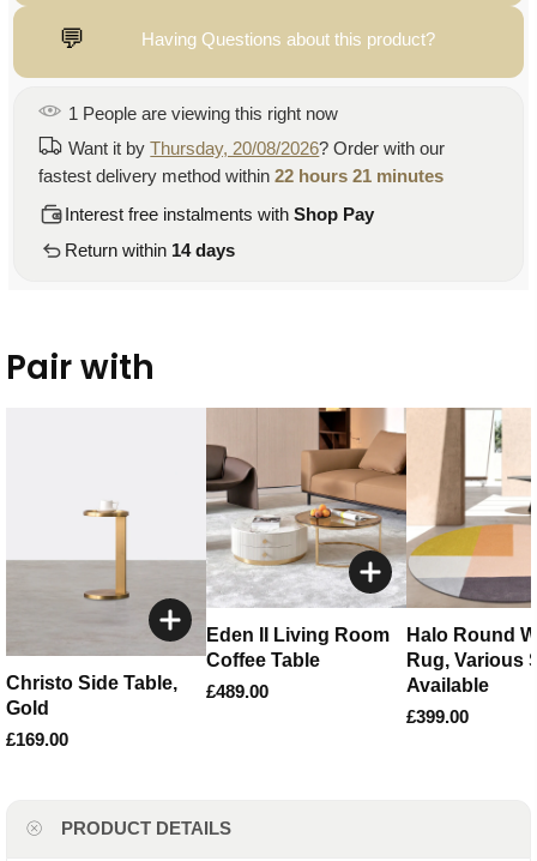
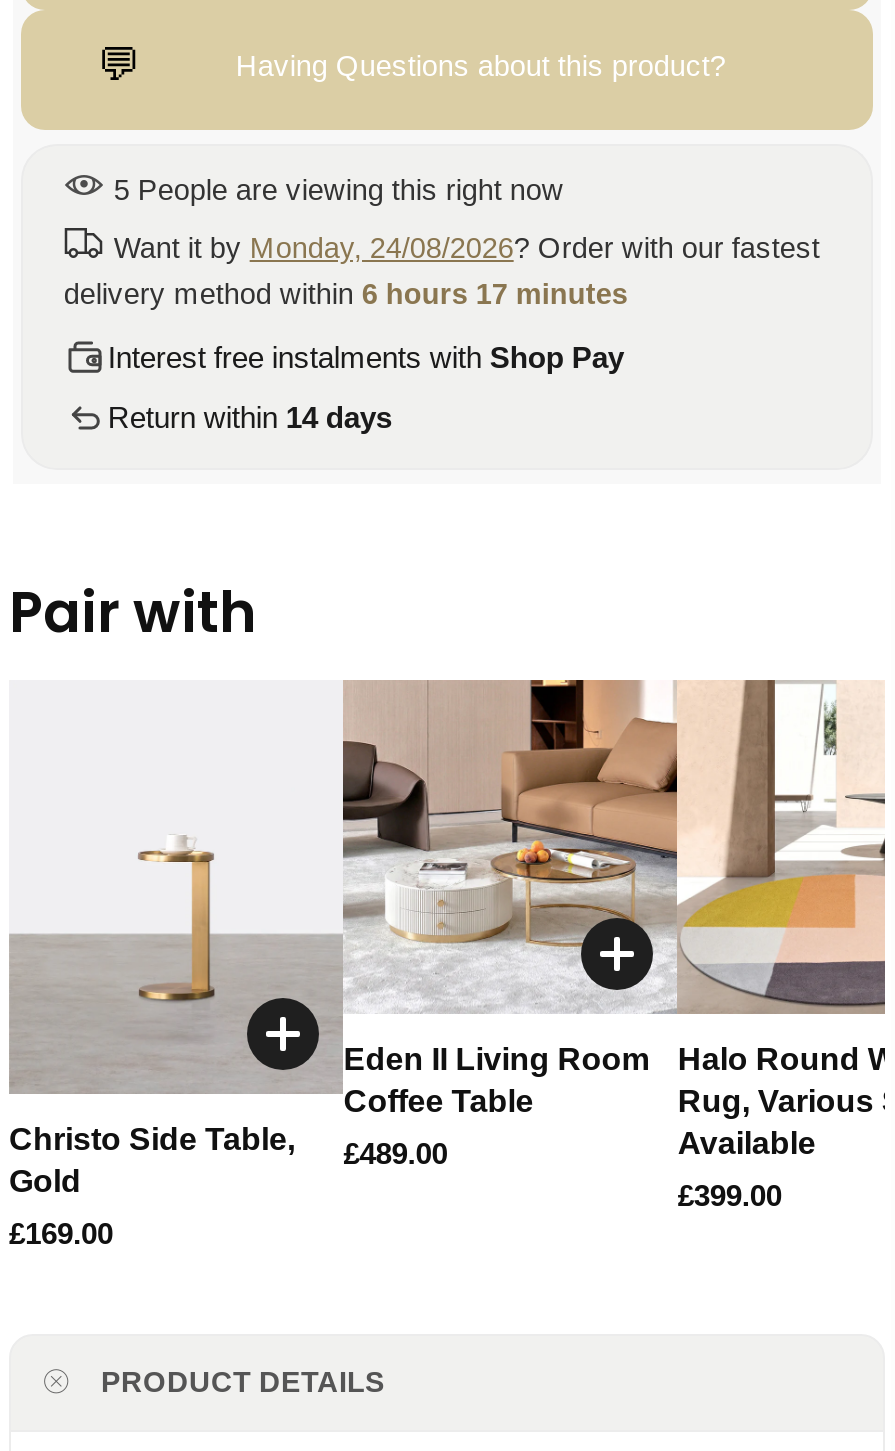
- 1 People are viewing this right now
+ 5 People are viewing this right now

- Want it by Thursday, 20/08/2026? Order with our
- fastest delivery method within 22 hours 21 minutes
+ Want it by Monday, 24/08/2026? Order with our fastest
+ delivery method within 6 hours 17 minutes
